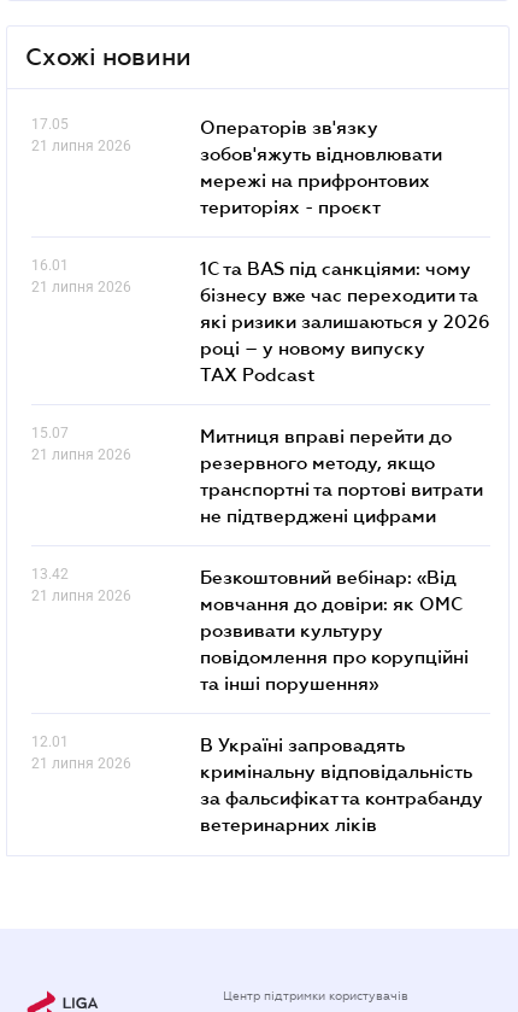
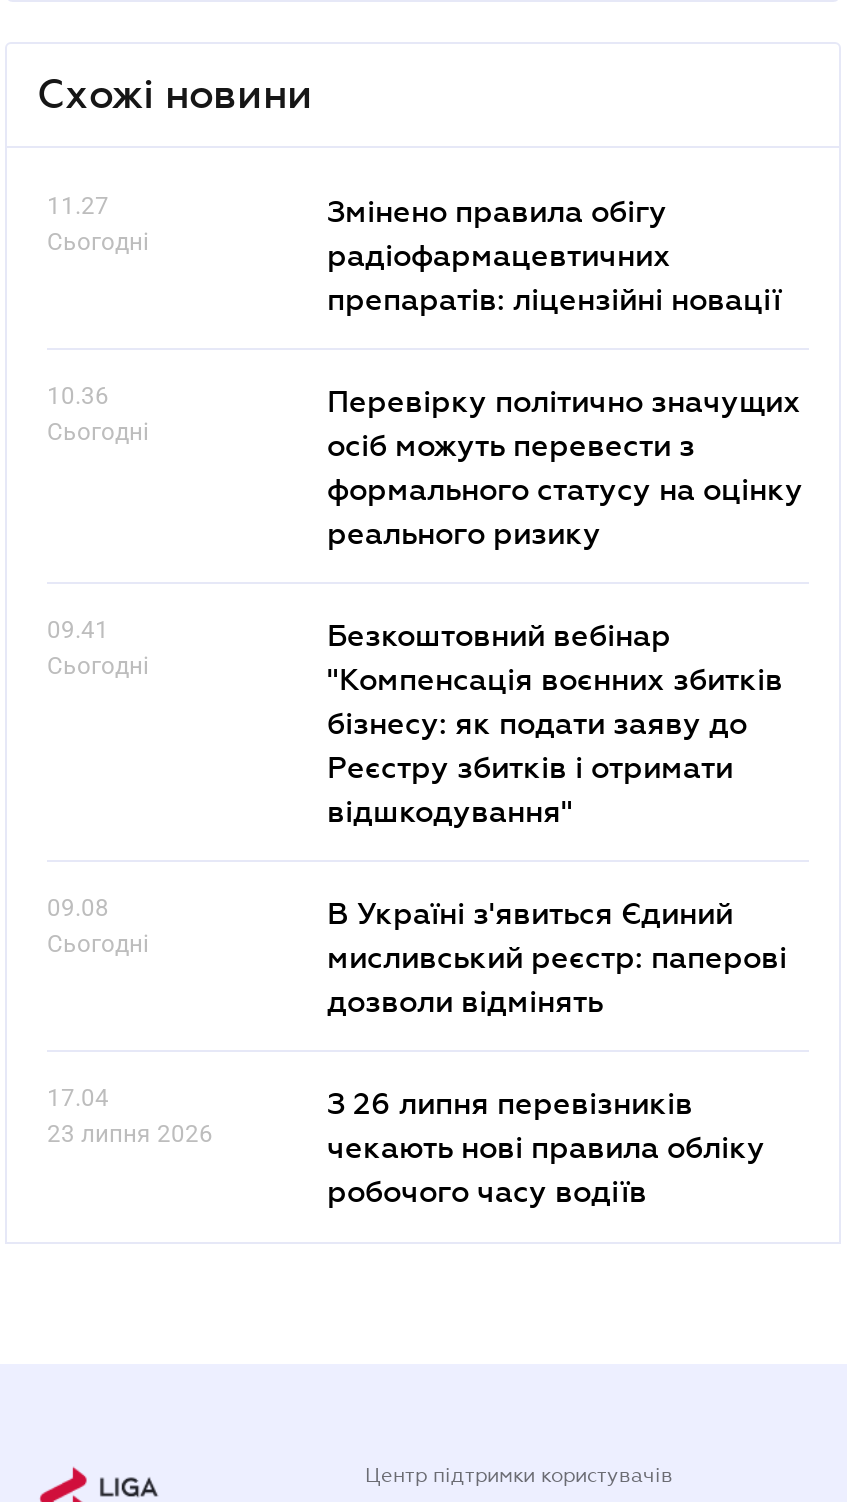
- 17.05
- 21 липня 2026
+ 11.27
+ Сьогодні

- Операторів зв'язку
- зобов'яжуть відновлювати
- мережі на прифронтових
- територіях - проєкт
+ Змінено правила обігу
+ радіофармацевтичних
+ препаратів: ліцензійні новації

- 16.01
- 21 липня 2026
+ 10.36
+ Сьогодні

- 1С та BAS під санкціями: чому
- бізнесу вже час переходити та
- які ризики залишаються у 2026
- році – у новому випуску
- TAX Podcast
+ Перевірку політично значущих
+ осіб можуть перевести з
+ формального статусу на оцінку
+ реального ризику

- 15.07
- 21 липня 2026
+ 09.41
+ Сьогодні

- Митниця вправі перейти до
- резервного методу, якщо
- транспортні та портові витрати
- не підтверджені цифрами
+ Безкоштовний вебінар
+ "Компенсація воєнних збитків
+ бізнесу: як подати заяву до
+ Реєстру збитків і отримати
+ відшкодування"

- 13.42
- 21 липня 2026
+ 09.08
+ Сьогодні

- Безкоштовний вебінар: «Від
- мовчання до довіри: як ОМС
- розвивати культуру
- повідомлення про корупційні
- та інші порушення»
+ В Україні з'явиться Єдиний
+ мисливський реєстр: паперові
+ дозволи відмінять

- 12.01
- 21 липня 2026
+ 17.04
+ 23 липня 2026

- В Україні запровадять
- кримінальну відповідальність
- за фальсифікат та контрабанду
- ветеринарних ліків
+ З 26 липня перевізників
+ чекають нові правила обліку
+ робочого часу водіїв
